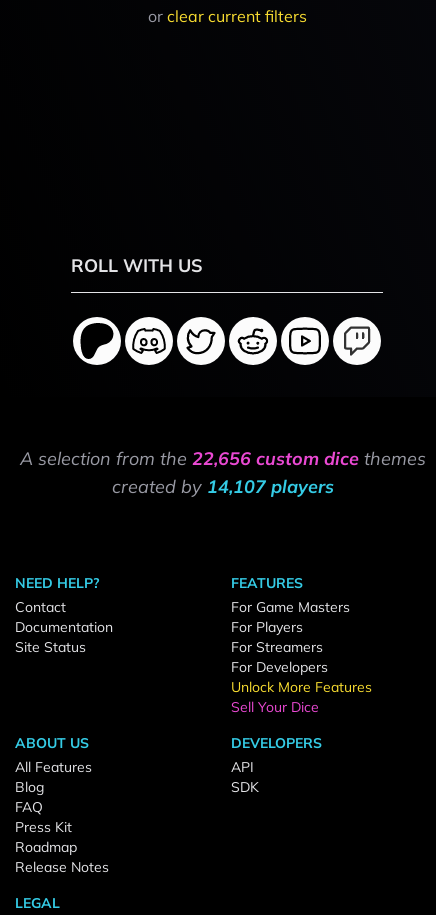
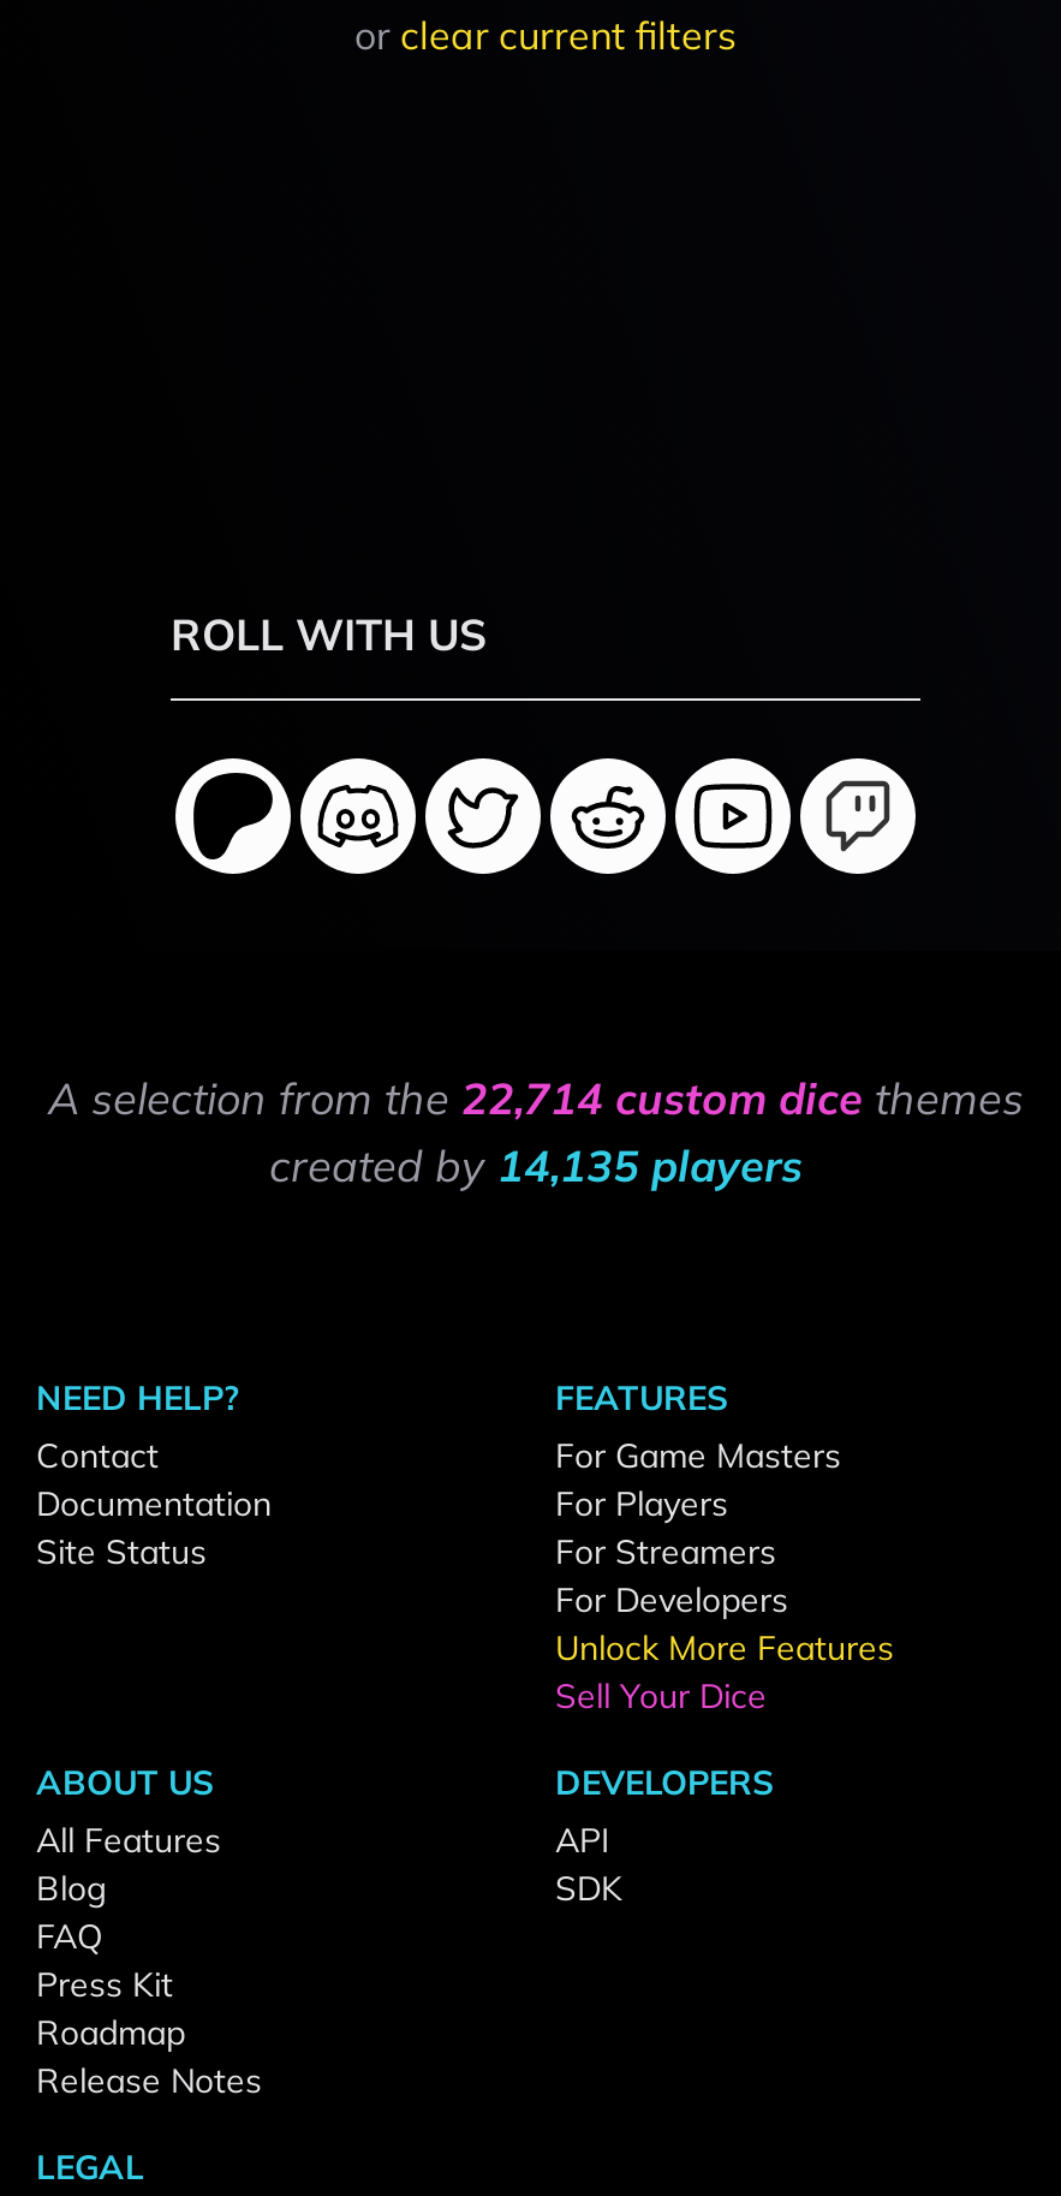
- A selection from the 22,656 custom dice themes
+ A selection from the 22,714 custom dice themes

- created by 14,107 players
+ created by 14,135 players
